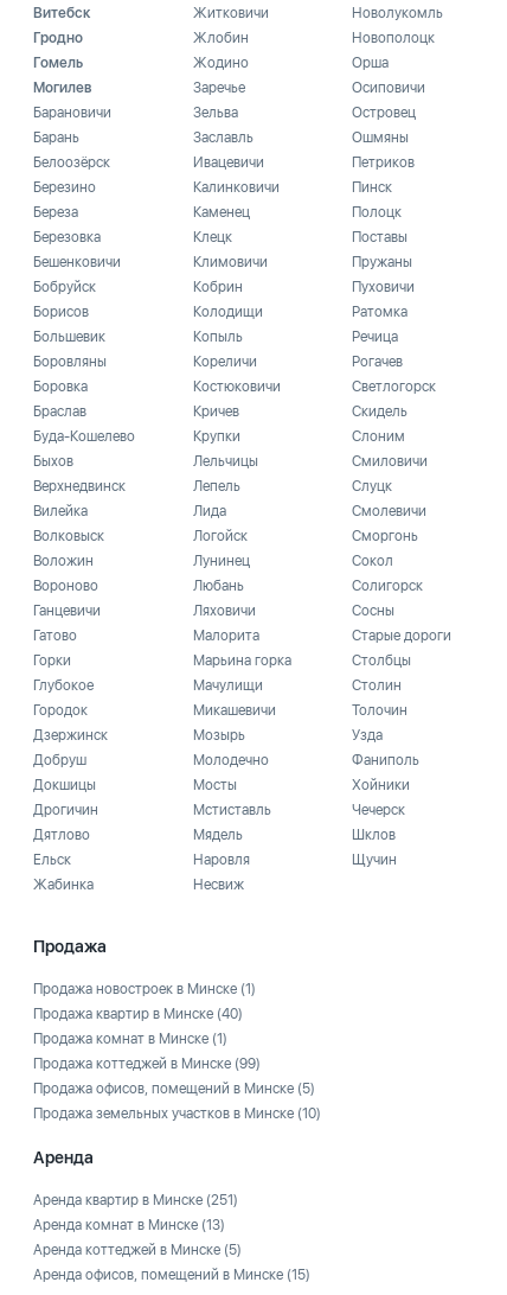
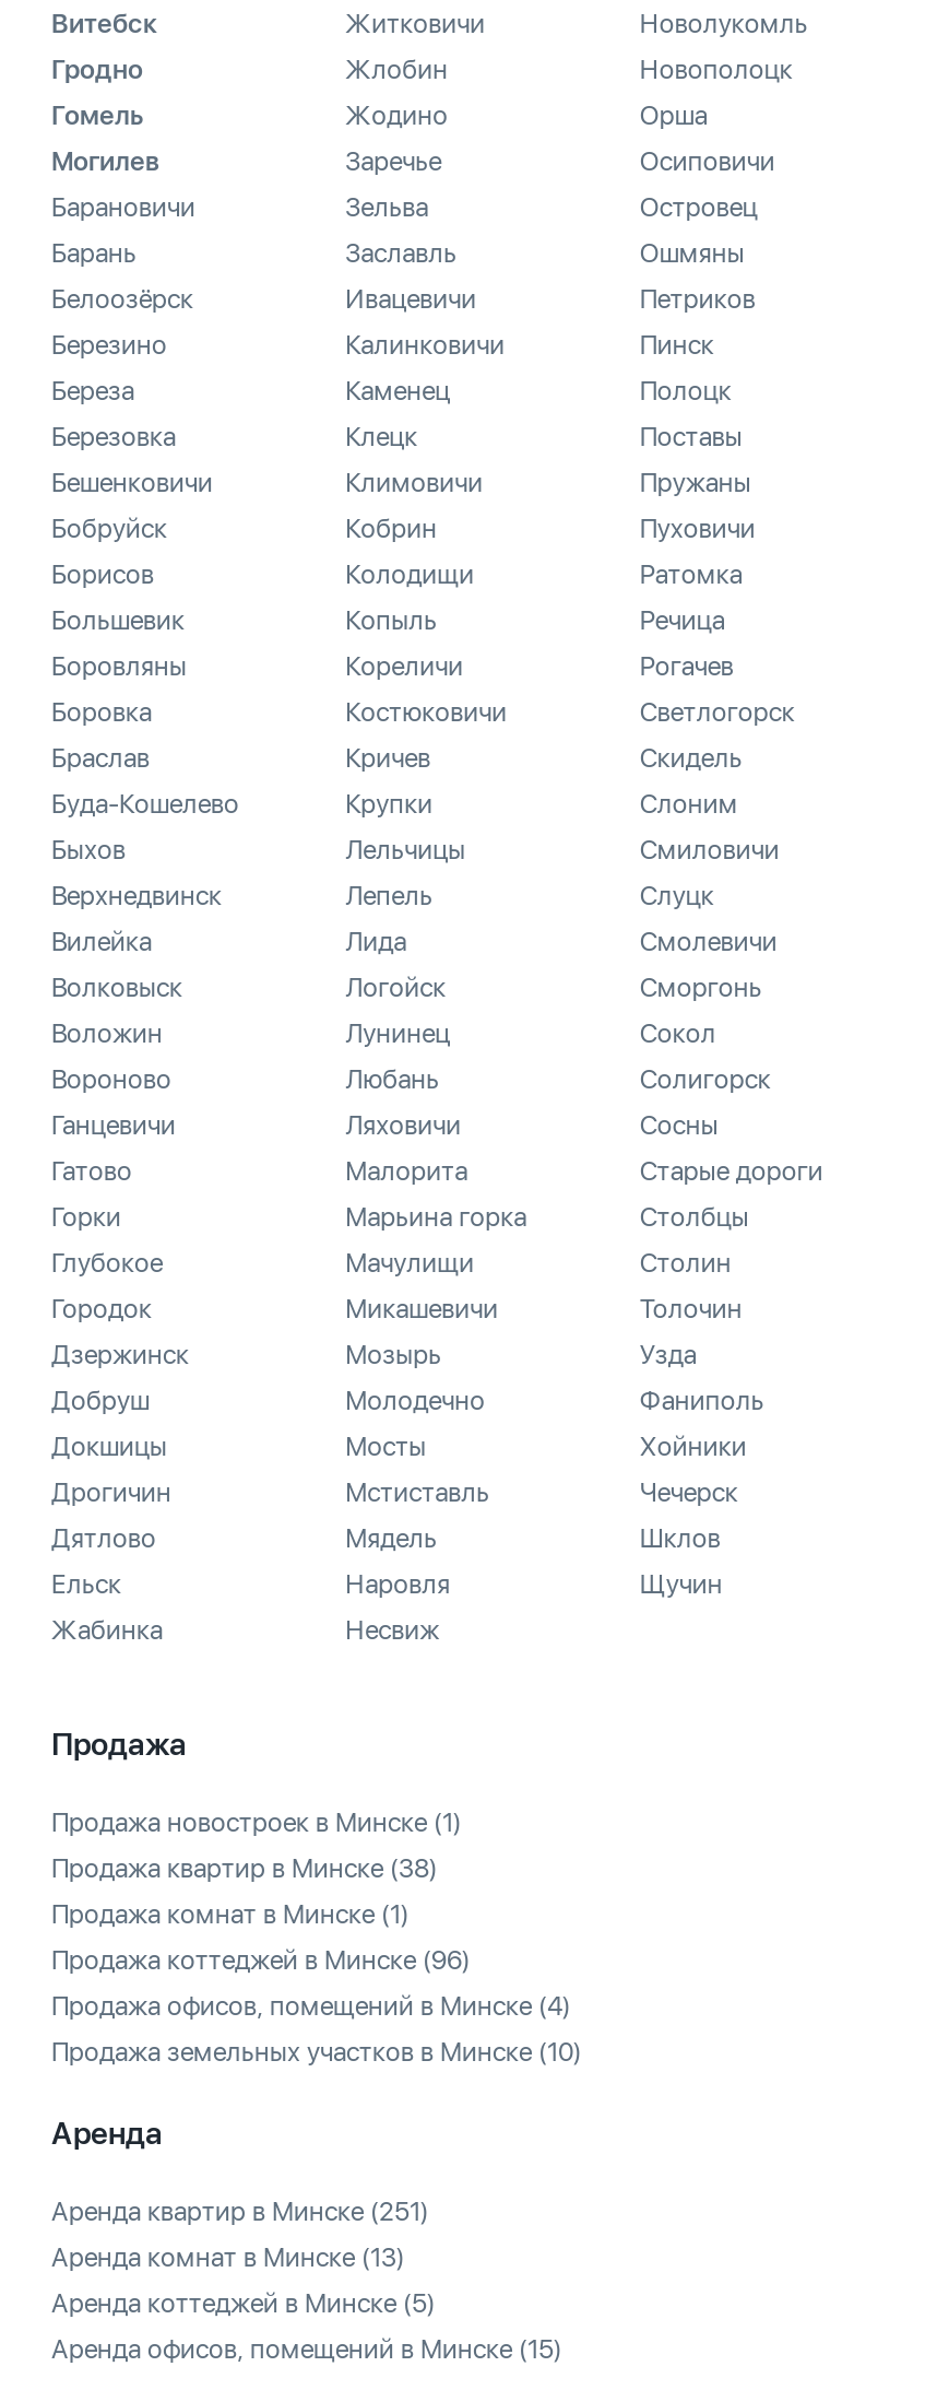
- Продажа квартир в Минске (40)
+ Продажа квартир в Минске (38)

- Продажа коттеджей в Минске (99)
+ Продажа коттеджей в Минске (96)

- Продажа офисов, помещений в Минске (5)
+ Продажа офисов, помещений в Минске (4)
